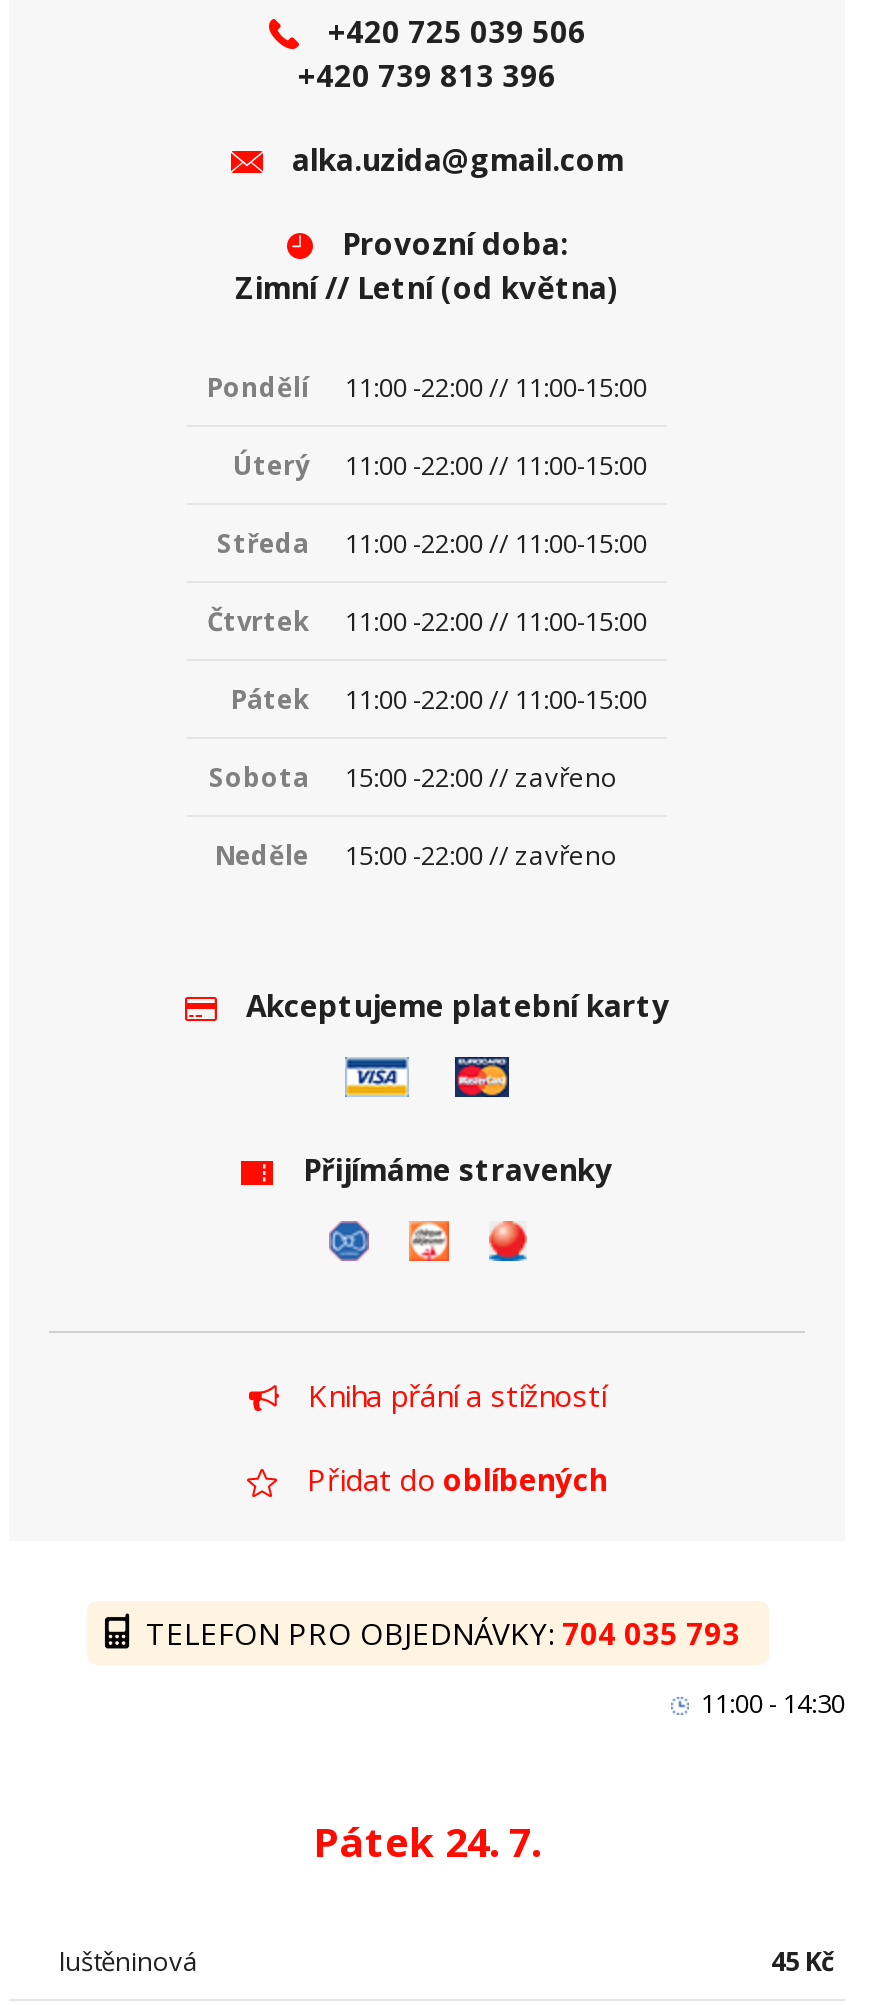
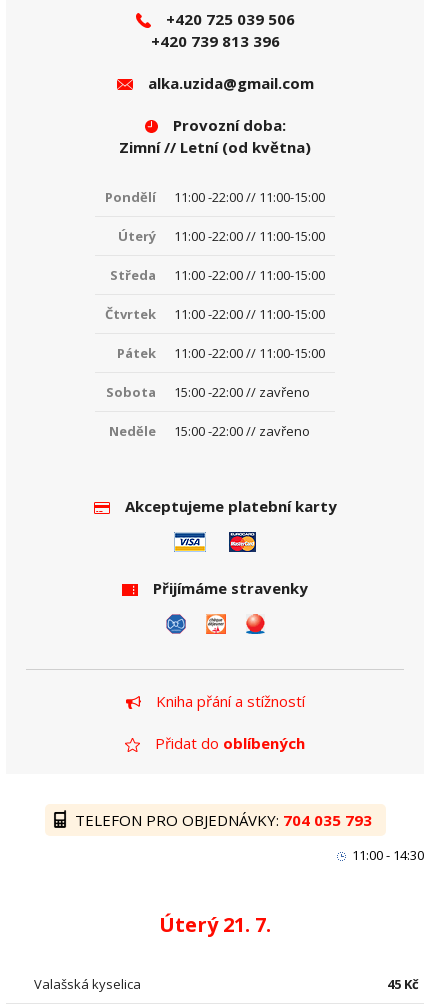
- Pátek 24. 7.
+ Úterý 21. 7.

- luštěninová
+ Valašská kyselica
